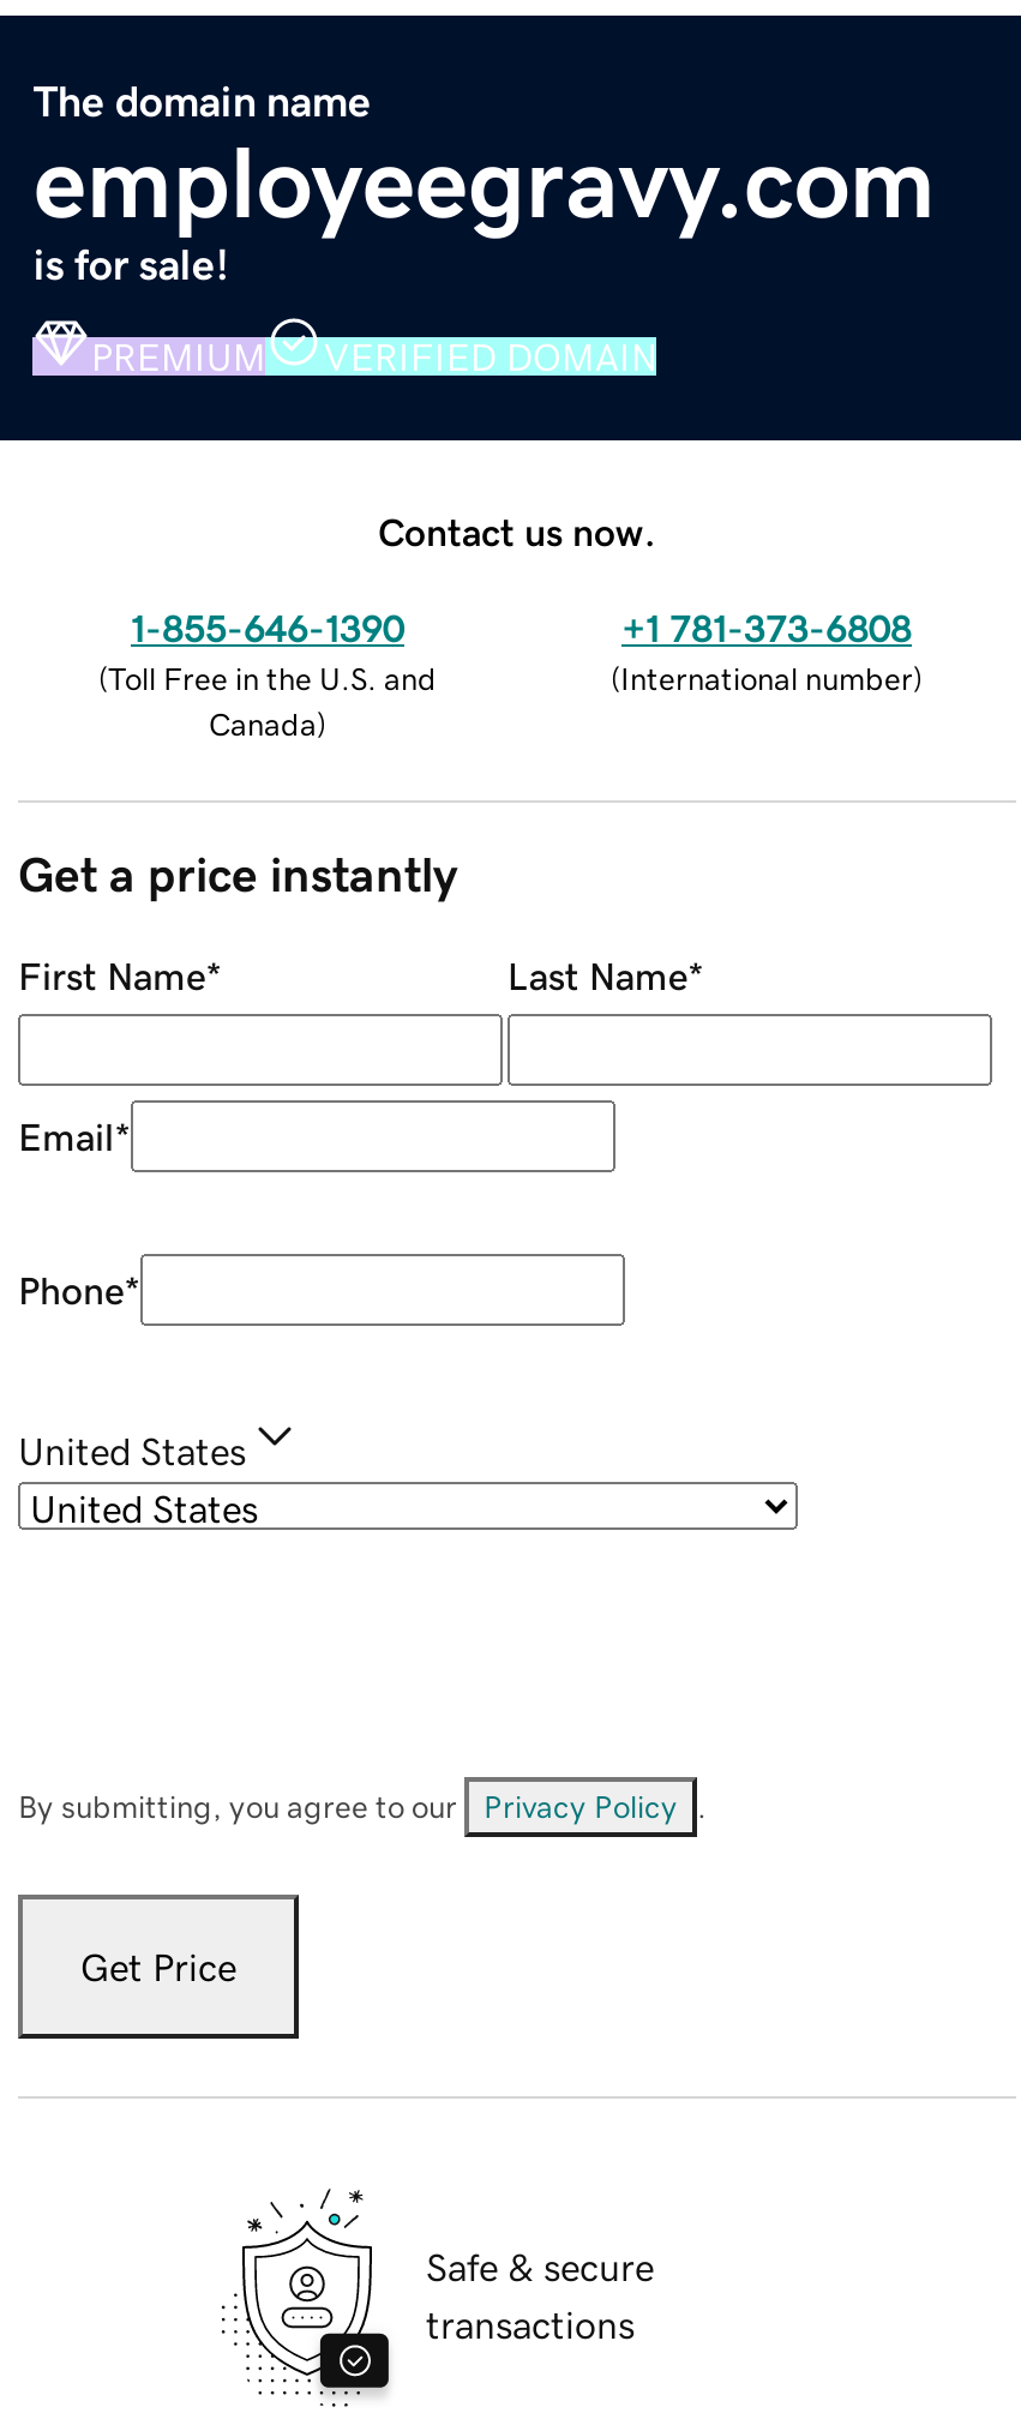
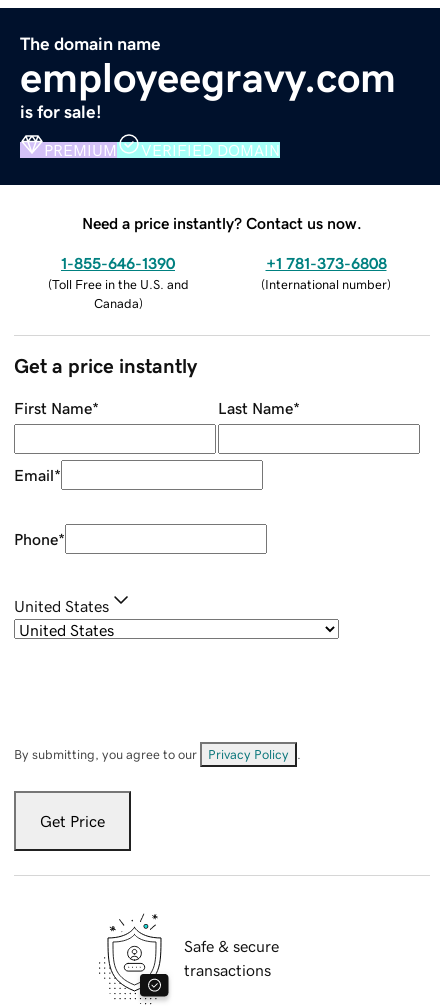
- Contact us now.
+ Need a price instantly? Contact us now.
